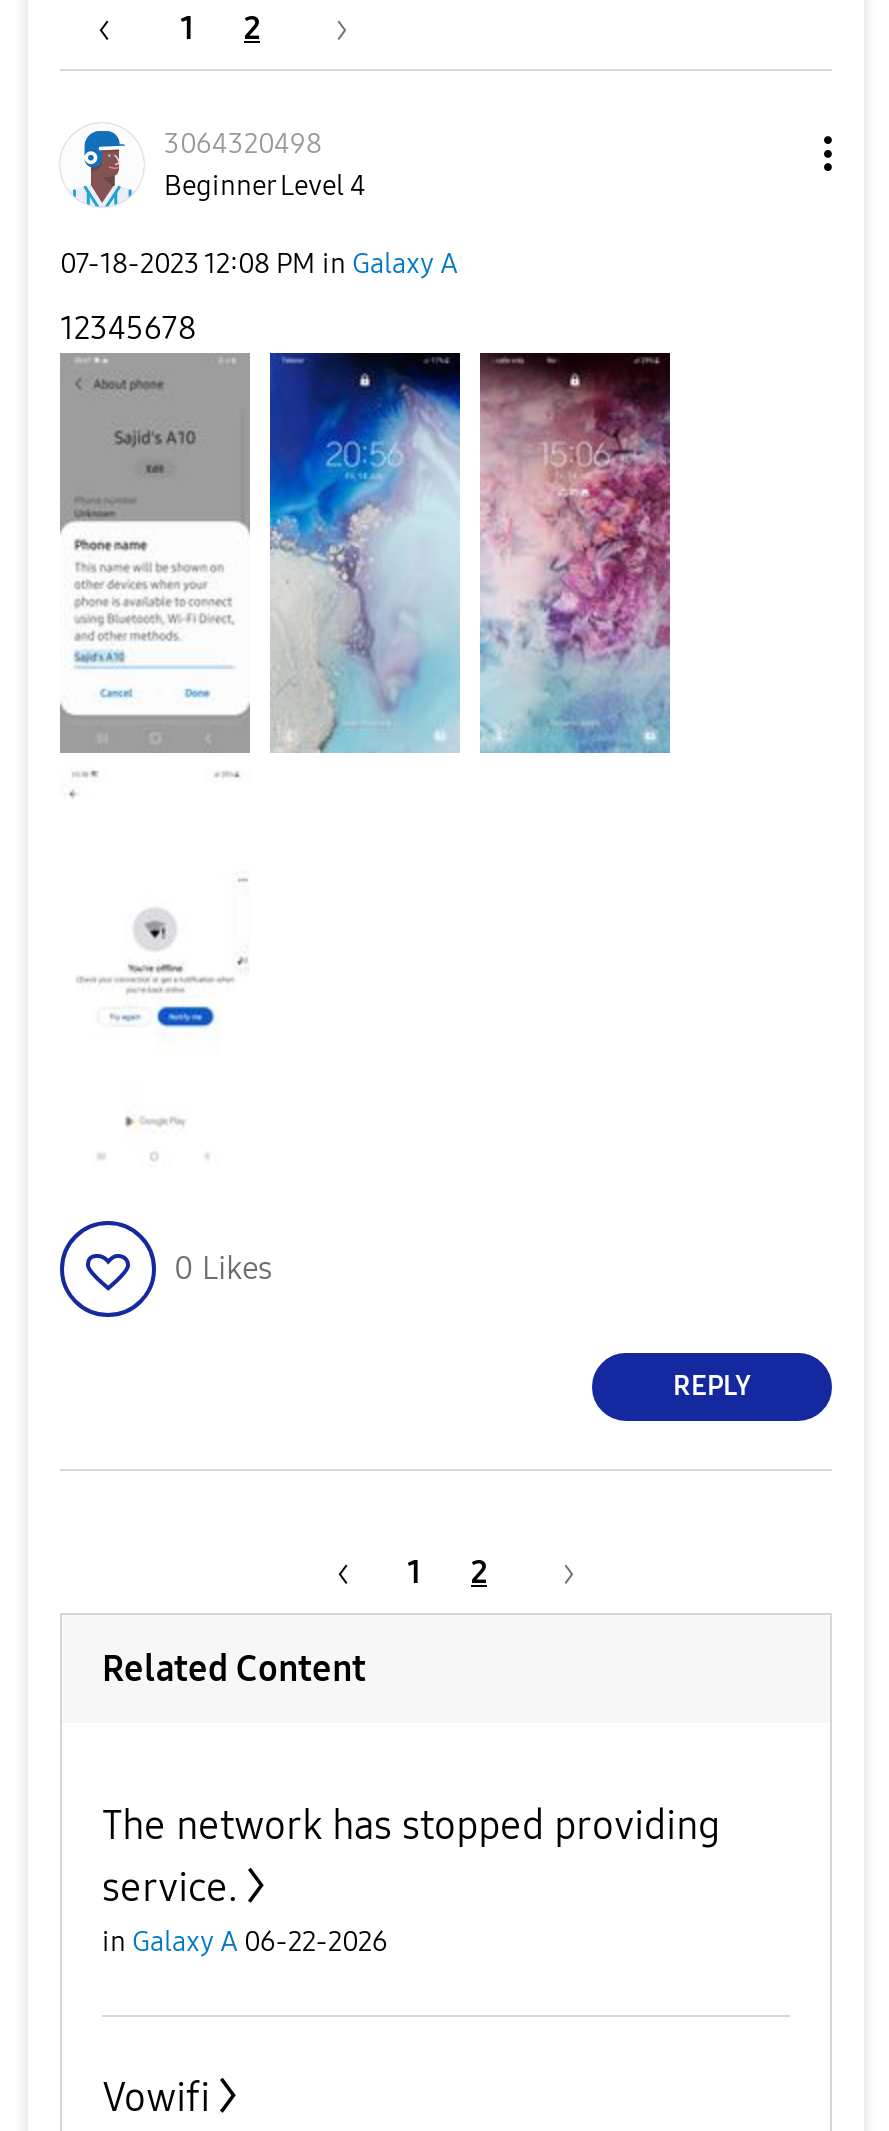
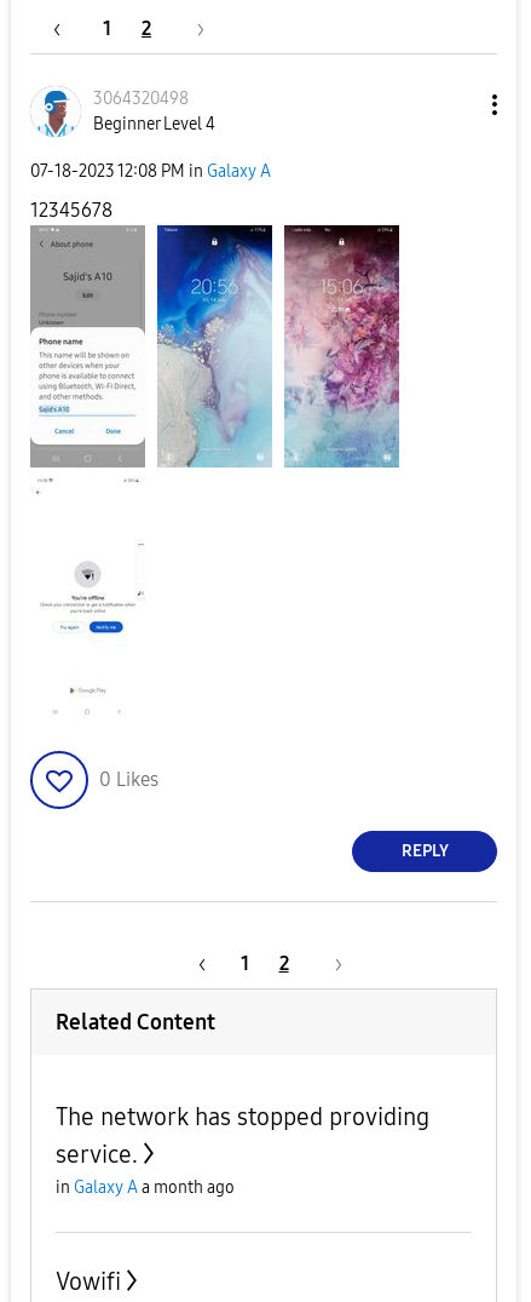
- in Galaxy A 06-22-2026
+ in Galaxy A a month ago
